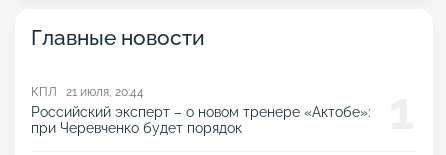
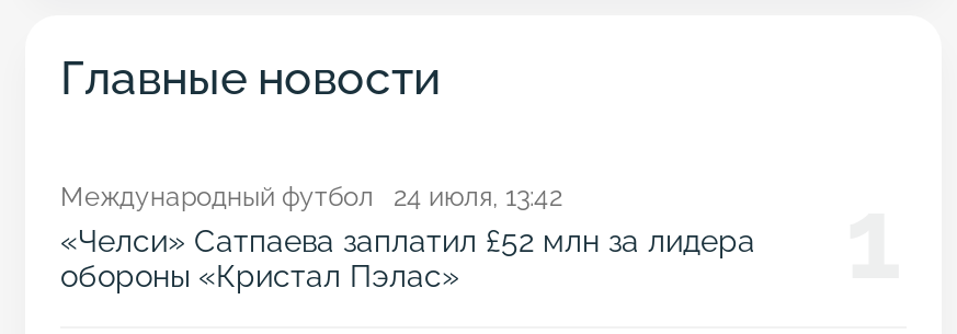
- КПЛ 21 июля, 20:44
- Российский эксперт – о новом тренере «Актобе»:
- при Черевченко будет порядок
+ Международный футбол 24 июля, 13:42
+ «Челси» Сатпаева заплатил £52 млн за лидера
+ обороны «Кристал Пэлас»
